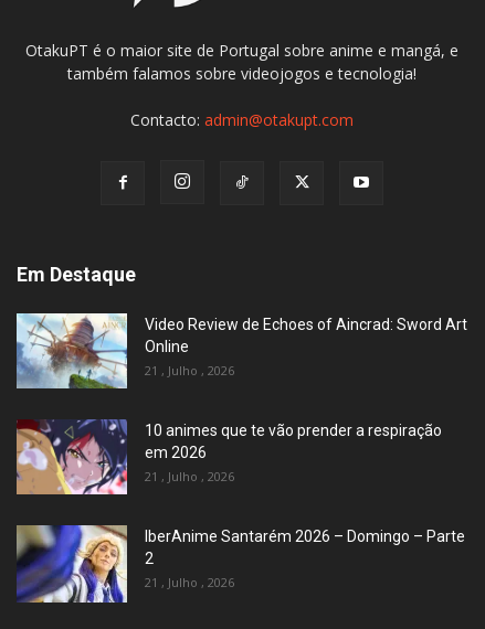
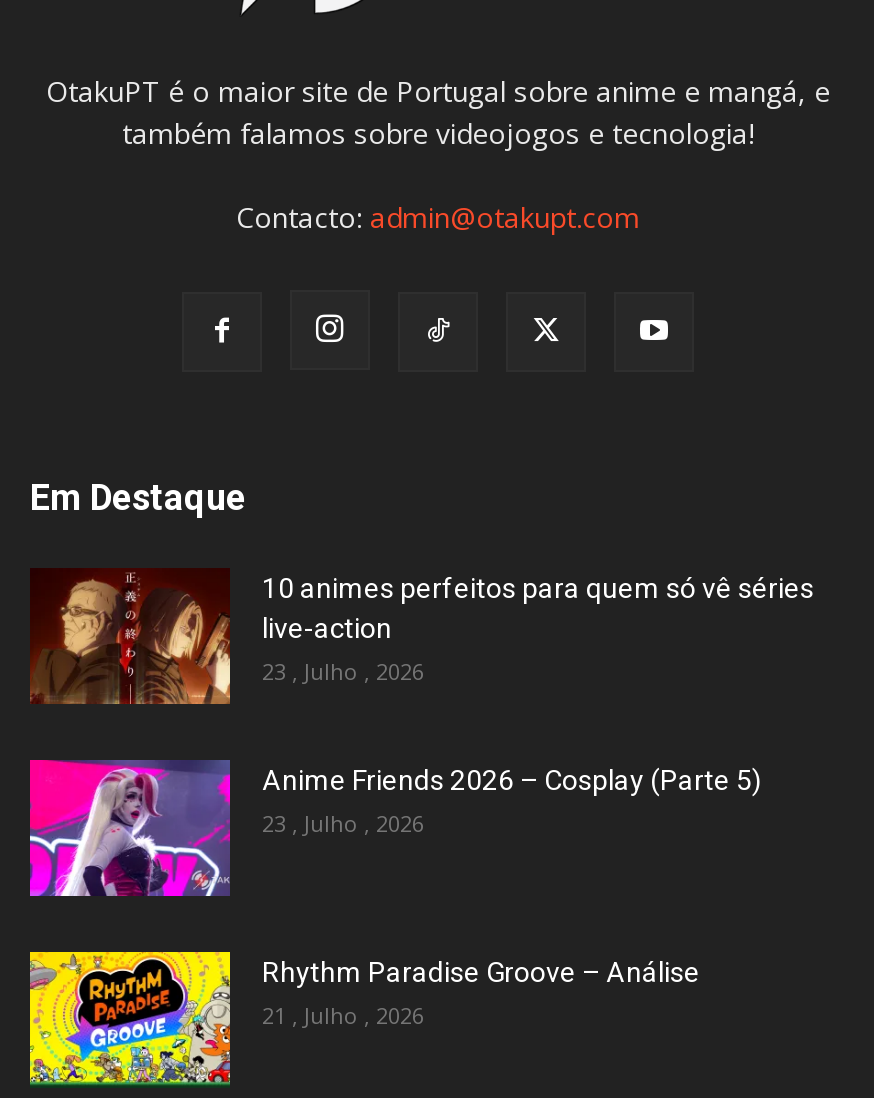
- [image]
- Video Review de Echoes of Aincrad: Sword Art
- Online
- 21 , Julho , 2026
+ [image]
+ 10 animes perfeitos para quem só vê séries
+ live-action
+ 23 , Julho , 2026

- [image]
- 10 animes que te vão prender a respiração
- em 2026
- 21 , Julho , 2026
+ [image]
+ Anime Friends 2026 – Cosplay (Parte 5)
+ 23 , Julho , 2026

- [image]
- IberAnime Santarém 2026 – Domingo – Parte
- 2
+ [image]
+ Rhythm Paradise Groove – Análise
